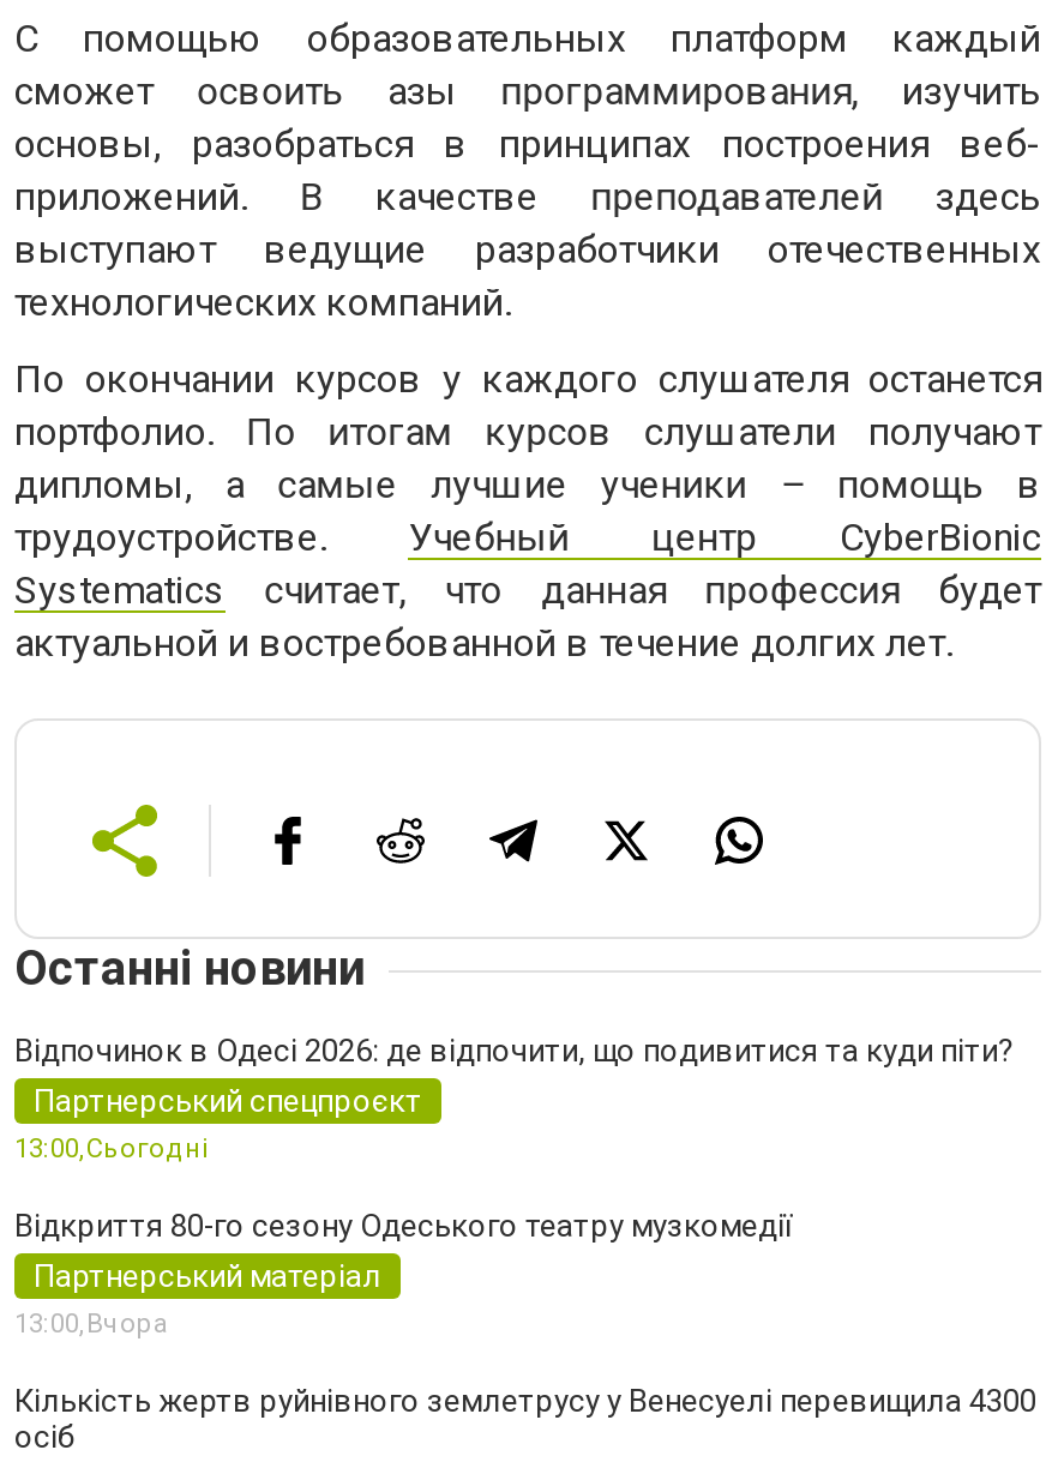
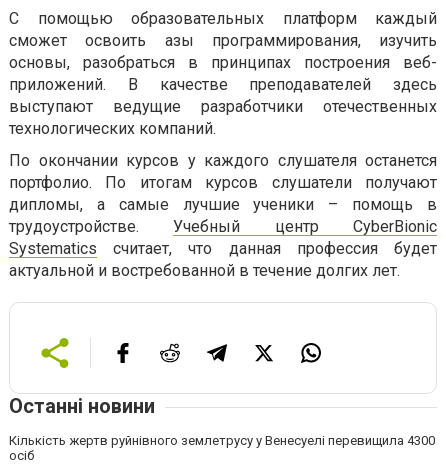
- Відпочинок в Одесі 2026: де відпочити, що подивитися та куди піти?
- Партнерський спецпроєкт
- 13:00,Сьогодні
- Відкриття 80-го сезону Одеського театру музкомедії
- Партнерський матеріал
- 13:00, Вчора
